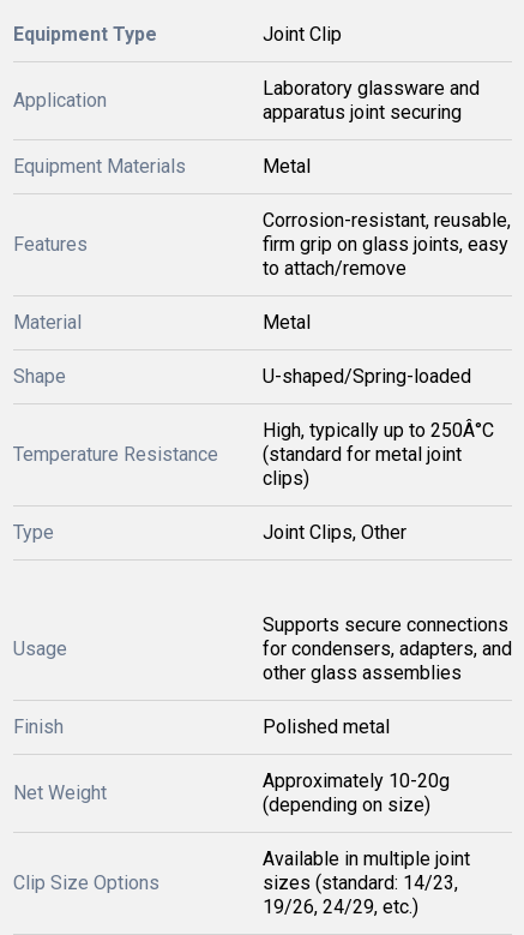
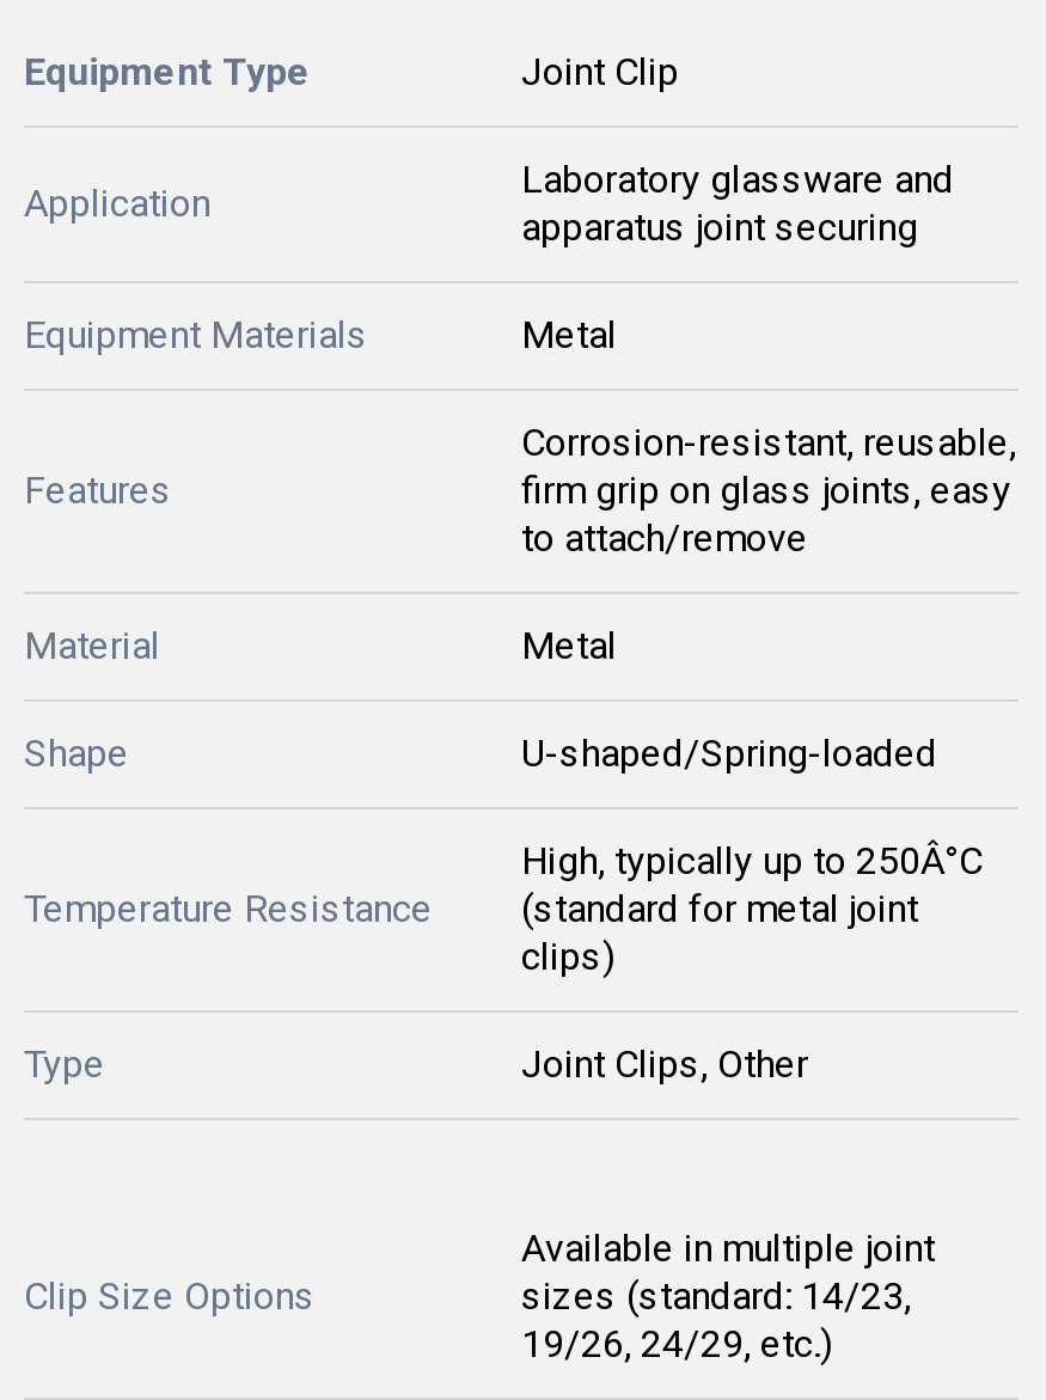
- Supports secure connections
- for condensers, adapters, and
- other glass assemblies
- Finish
- Polished metal
- Net Weight

- Usage

- Approximately 10-20g
- (depending on size)
